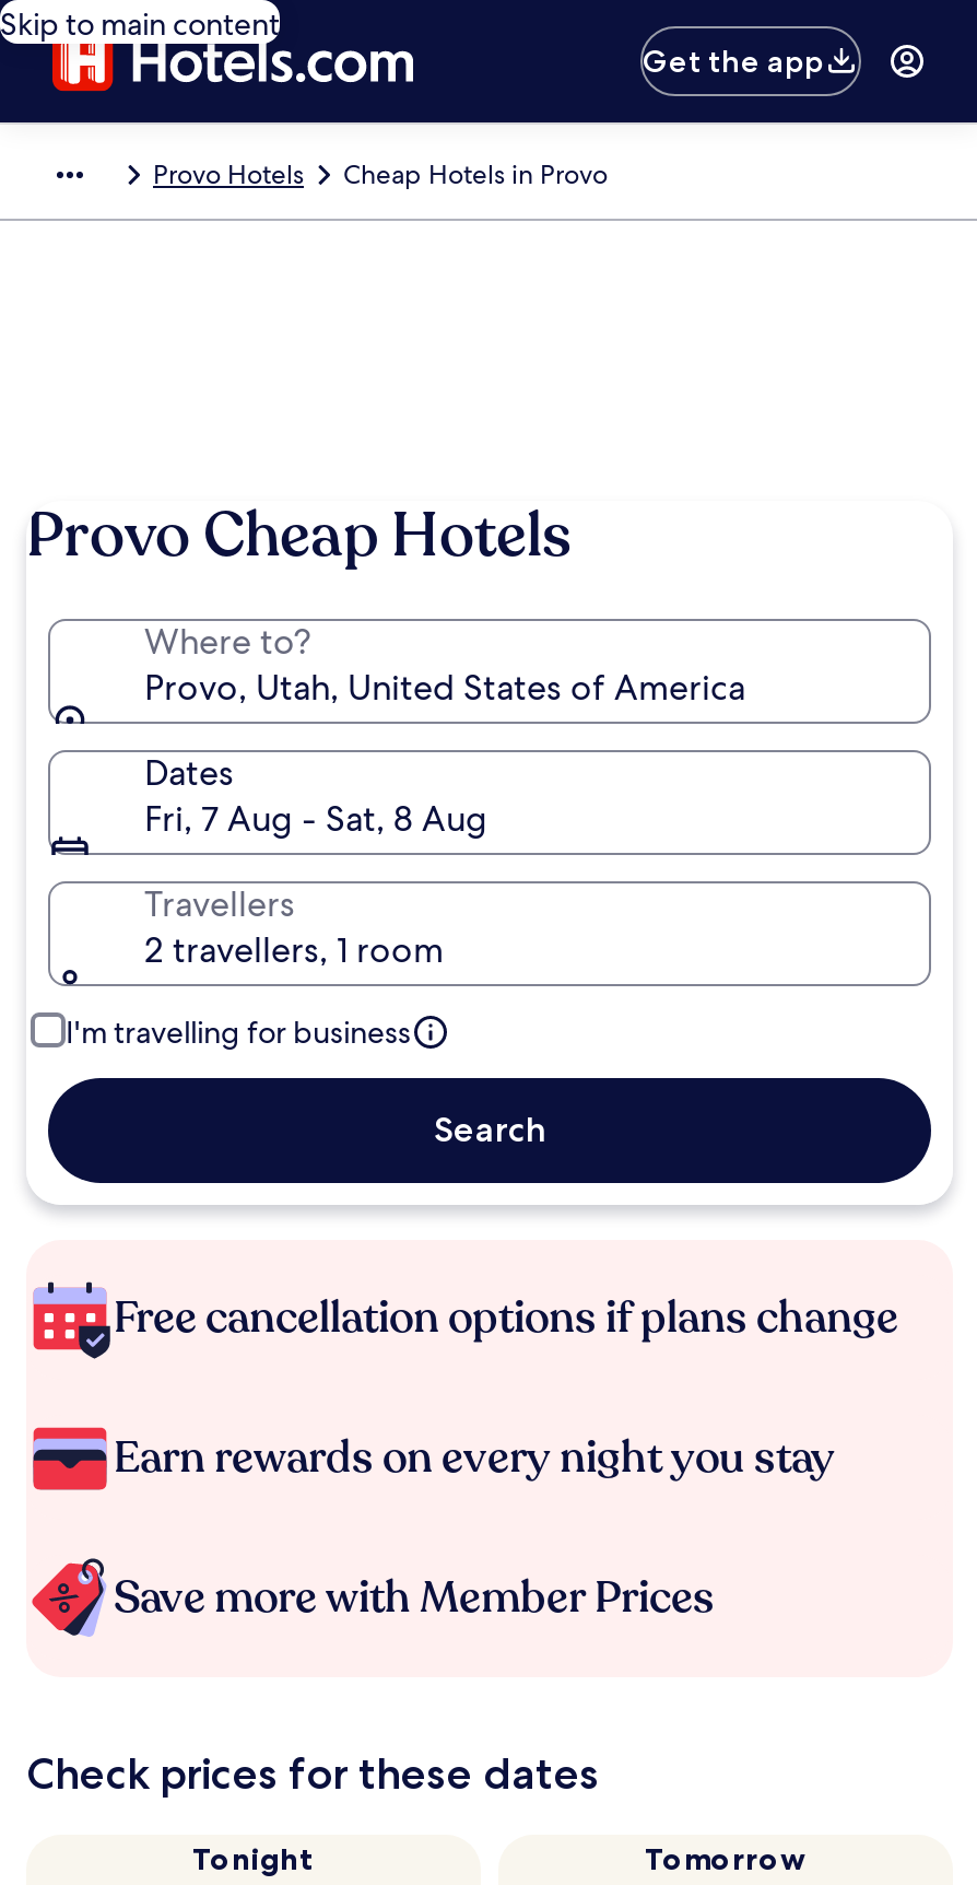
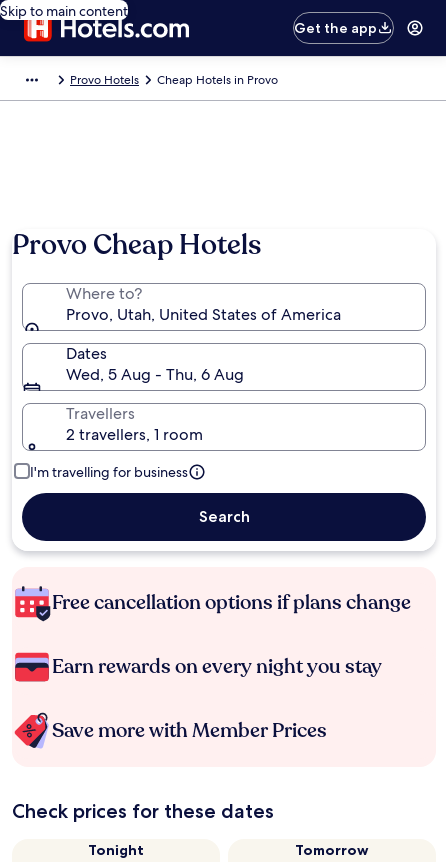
- Fri, 7 Aug - Sat, 8 Aug
+ Wed, 5 Aug - Thu, 6 Aug
